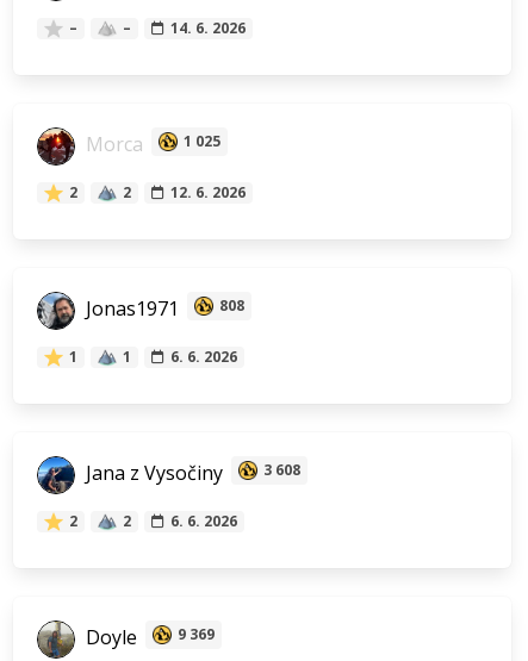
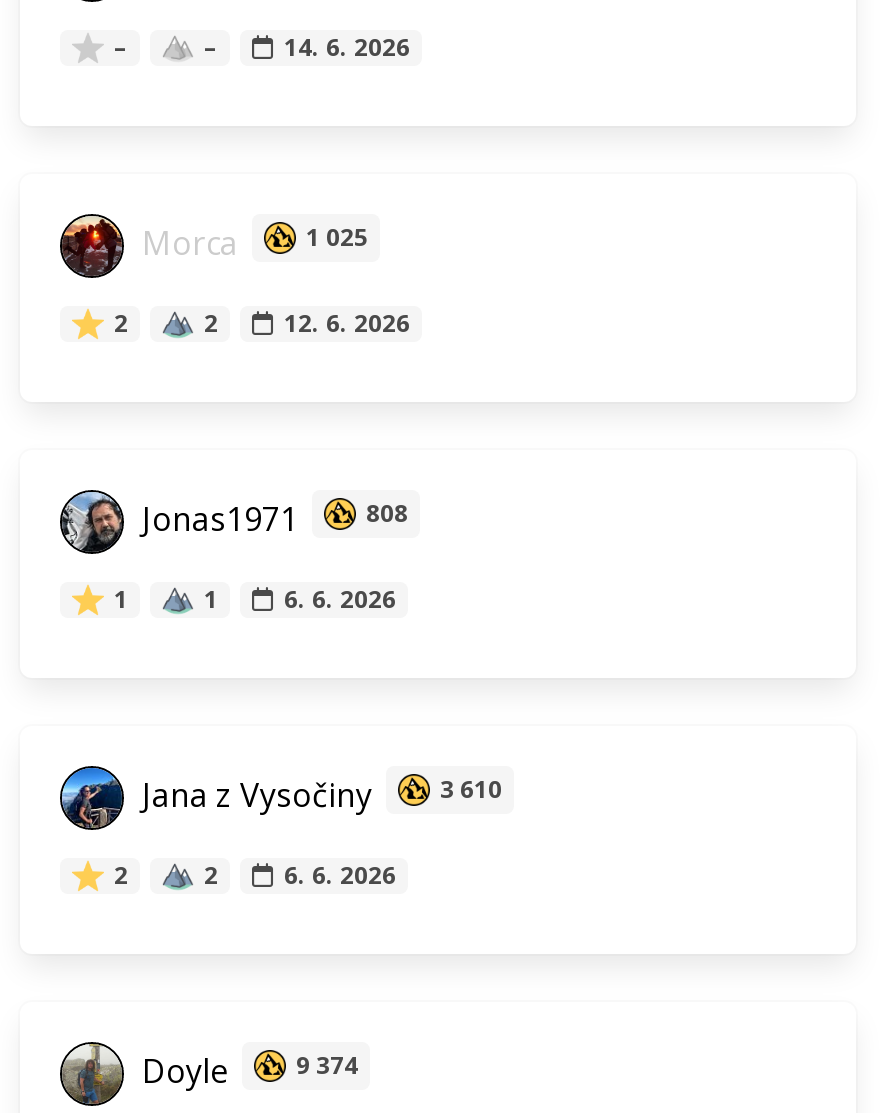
- Jana z Vysočiny 3 608
+ Jana z Vysočiny 3 610

- Doyle 9 369
+ Doyle 9 374
